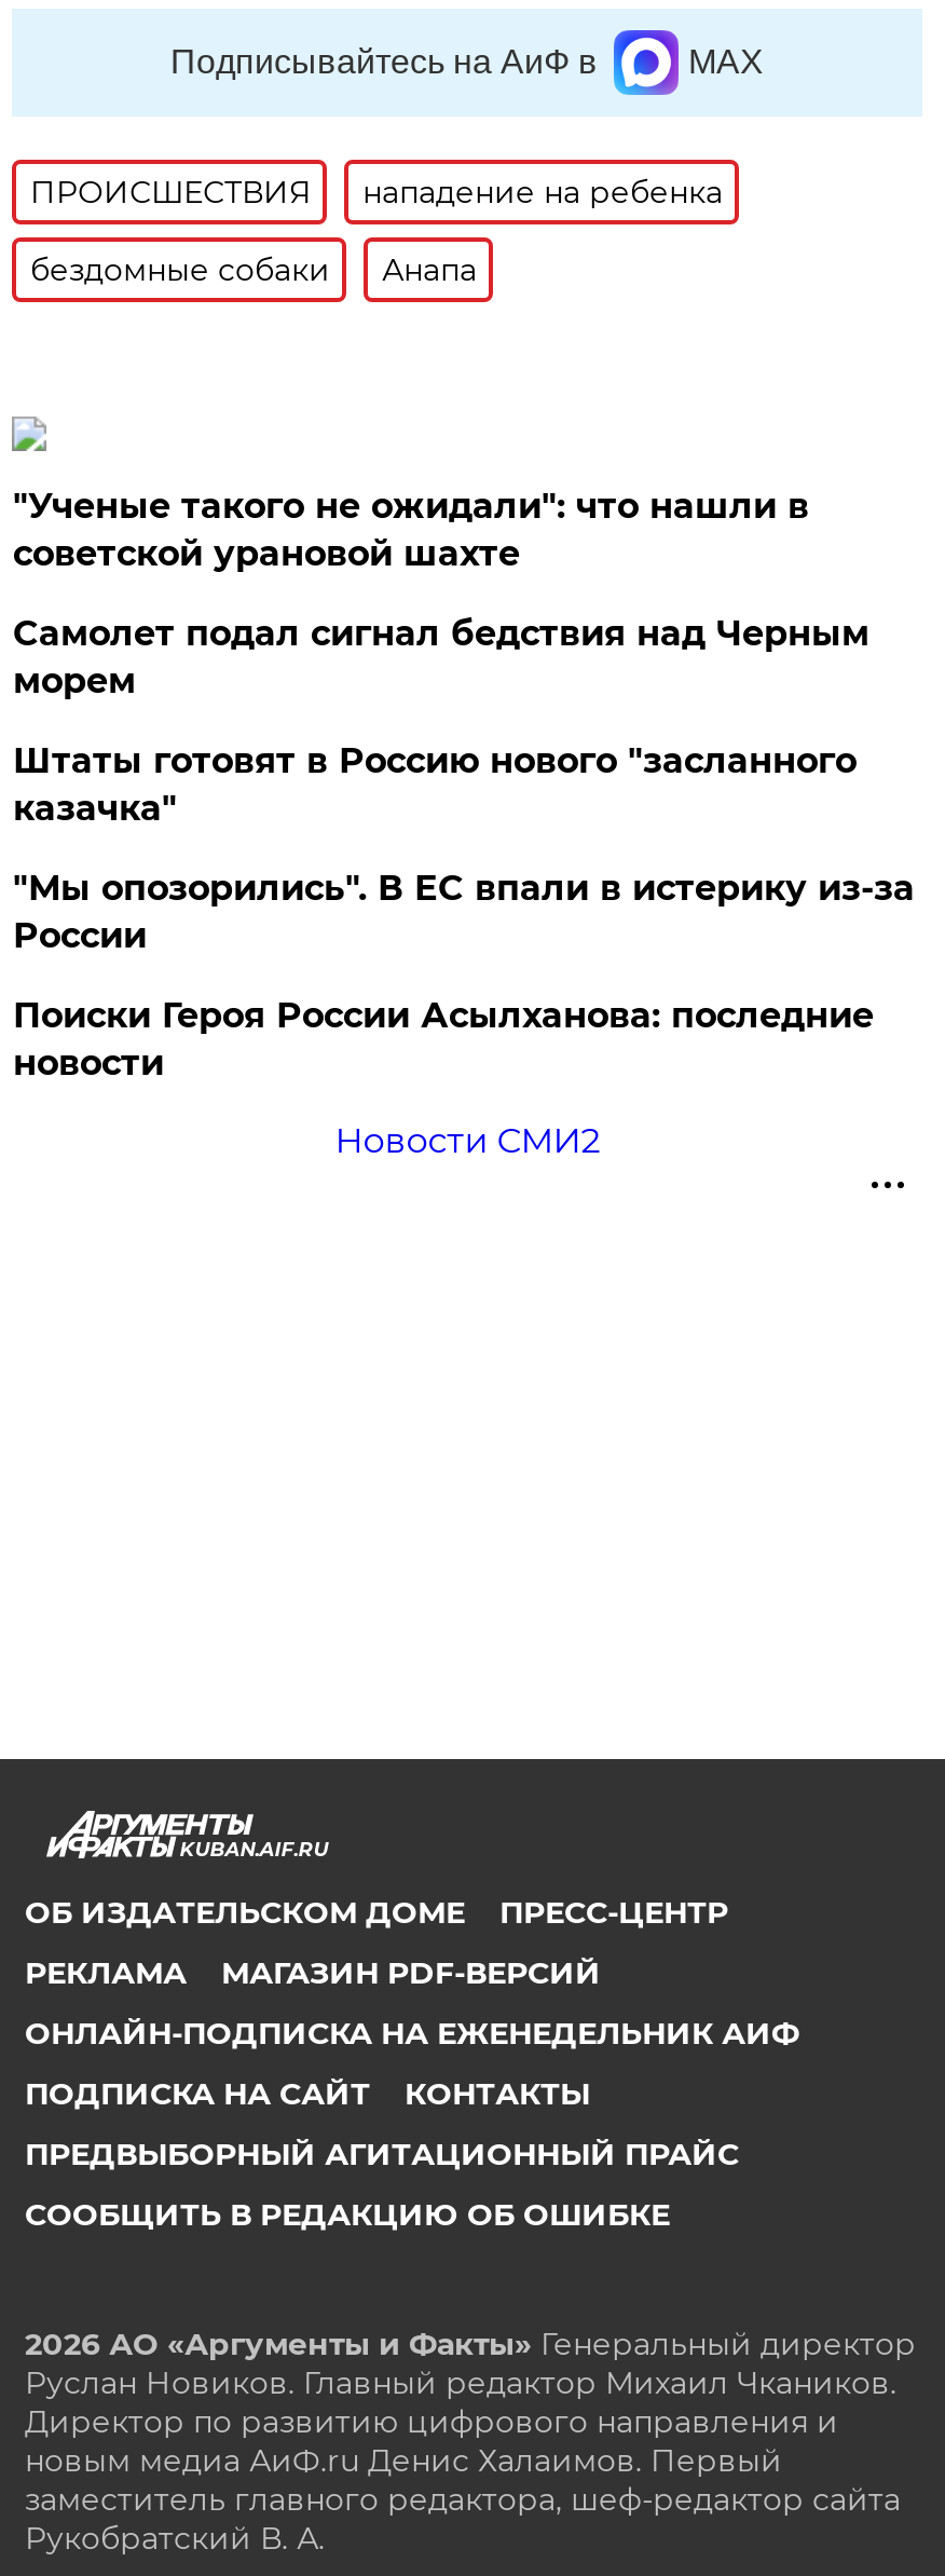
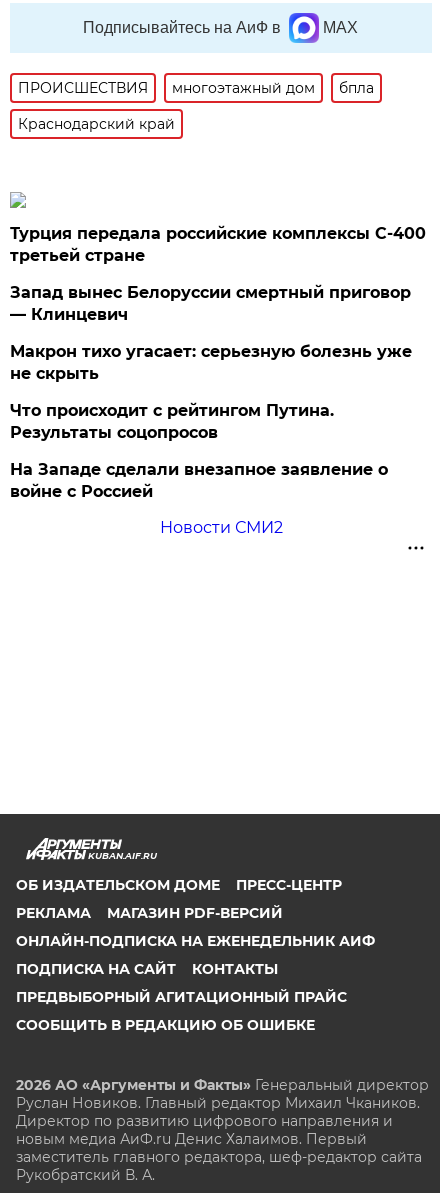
- нападение на ребенка
+ многоэтажный дом
+ бпла

- бездомные собаки
- Анапа
+ Краснодарский край

- "Ученые такого не ожидали": что нашли в
- советской урановой шахте
+ Турция передала российские комплексы С-400
+ третьей стране

- Самолет подал сигнал бедствия над Черным
- морем
+ Запад вынес Белоруссии смертный приговор
+ — Клинцевич

- Штаты готовят в Россию нового "засланного
- казачка"
+ Макрон тихо угасает: серьезную болезнь уже
+ не скрыть

- "Мы опозорились". В ЕС впали в истерику из-за
- России
+ Что происходит с рейтингом Путина.
+ Результаты соцопросов

- Поиски Героя России Асылханова: последние
- новости
+ На Западе сделали внезапное заявление о
+ войне с Россией
